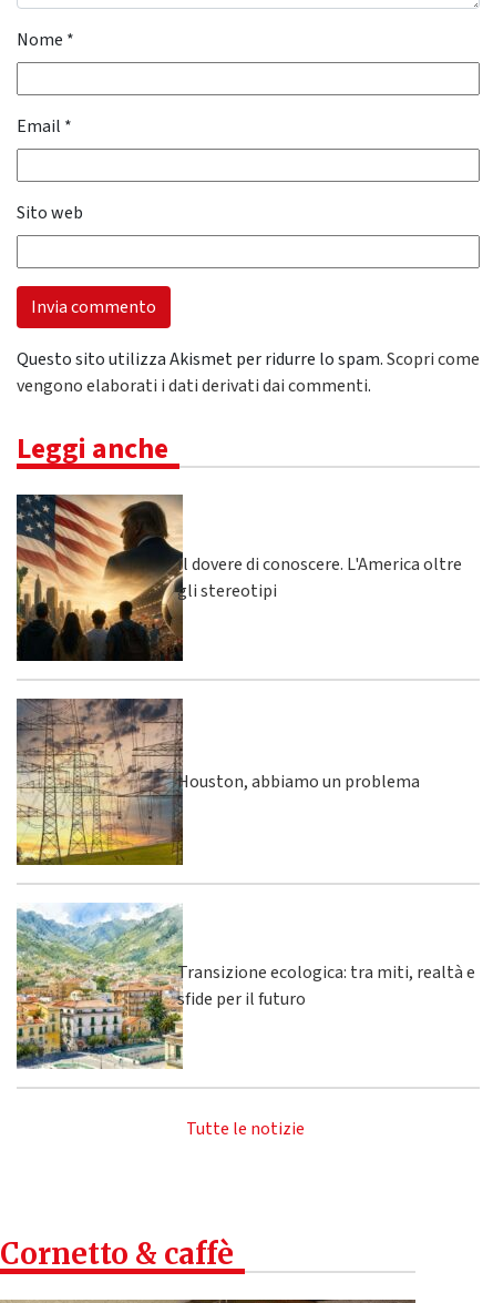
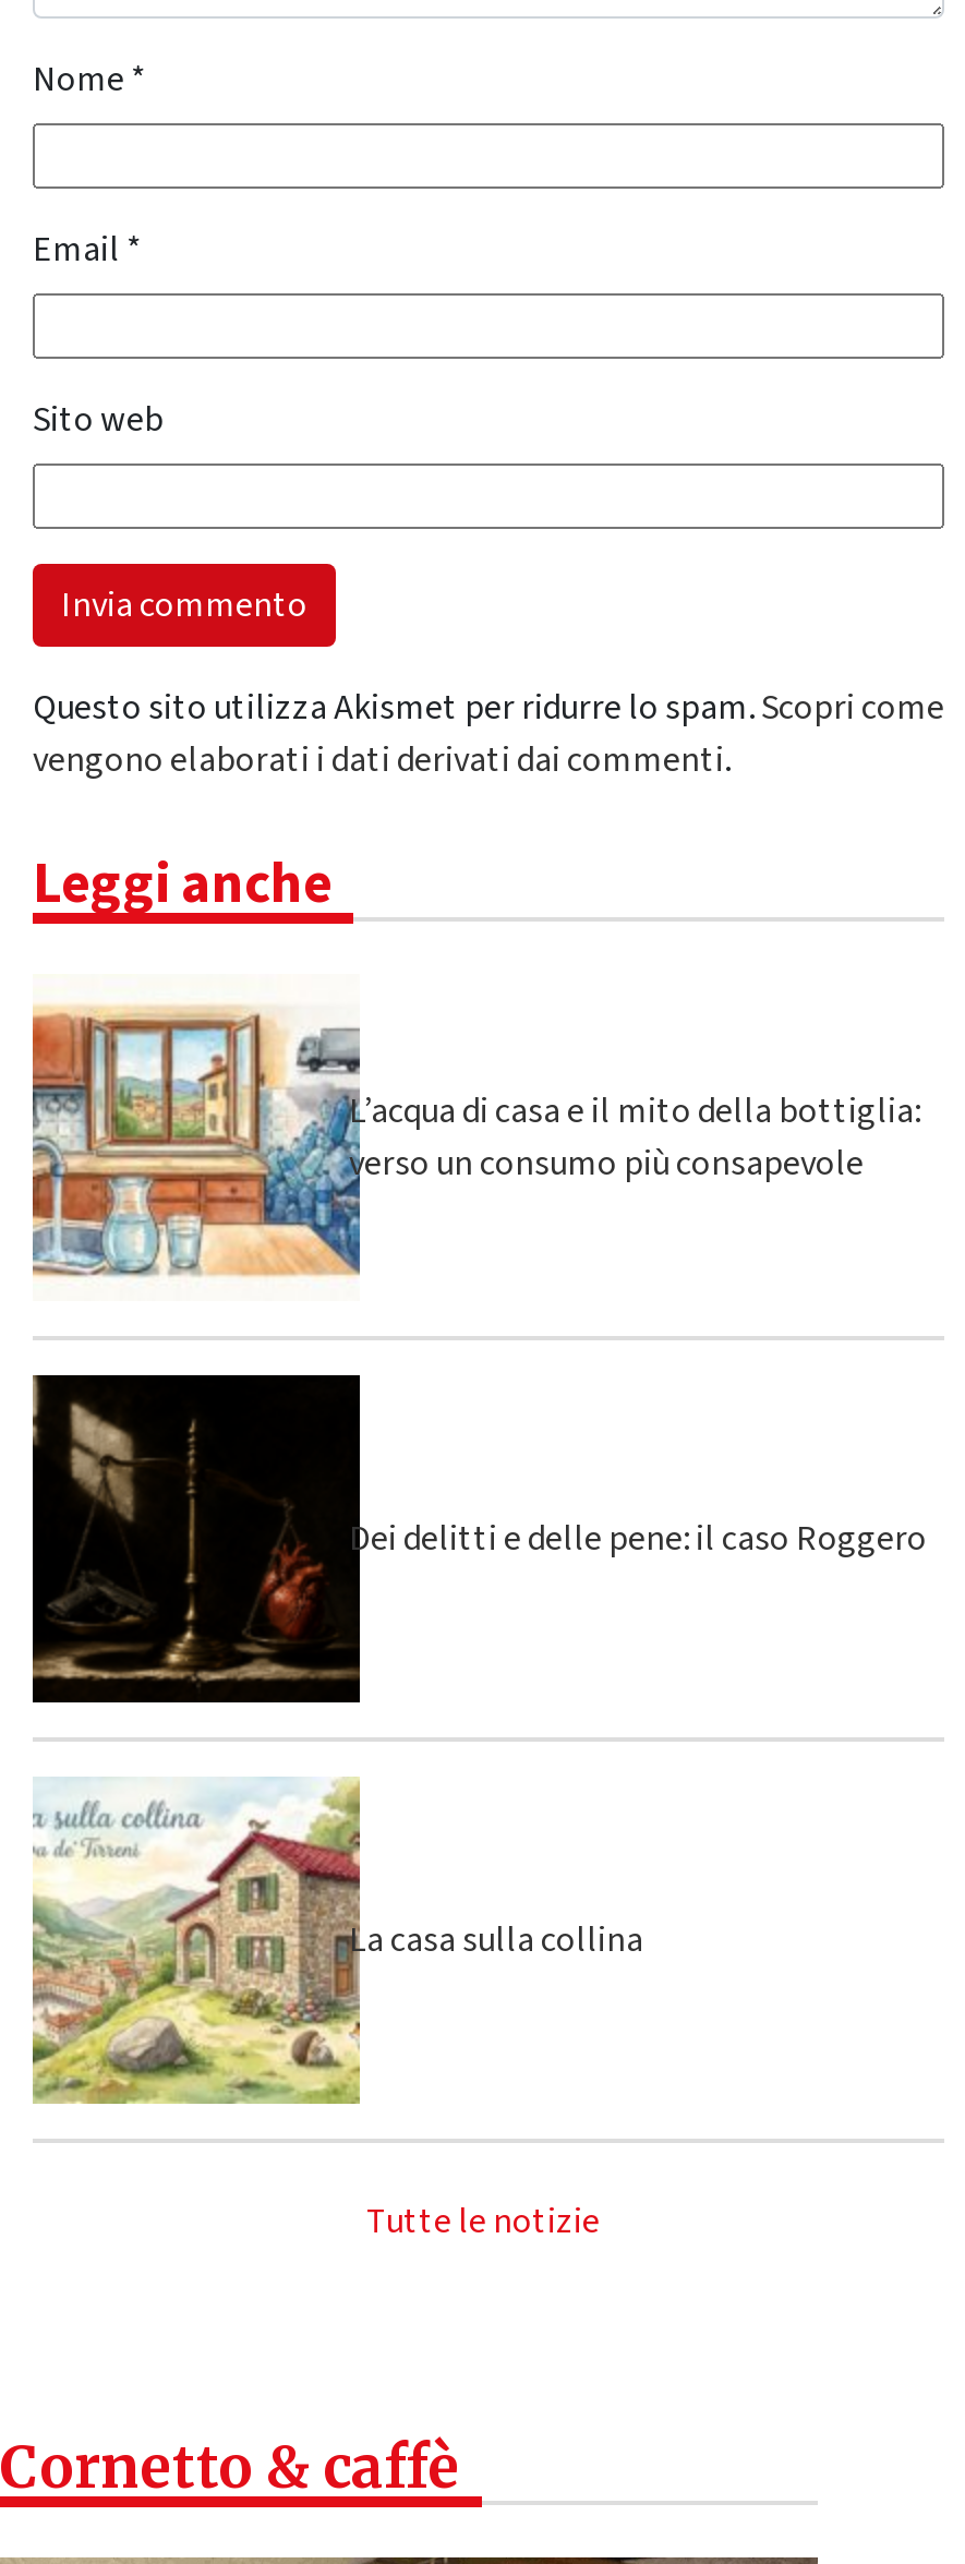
- [image]
- Il dovere di conoscere. L'America oltre
- gli stereotipi
+ [image]
+ L’acqua di casa e il mito della bottiglia:
+ verso un consumo più consapevole

- [image]
- Houston, abbiamo un problema
+ [image]
+ Dei delitti e delle pene: il caso Roggero

- [image]
- Transizione ecologica: tra miti, realtà e
- sfide per il futuro
+ [image]
+ La casa sulla collina
